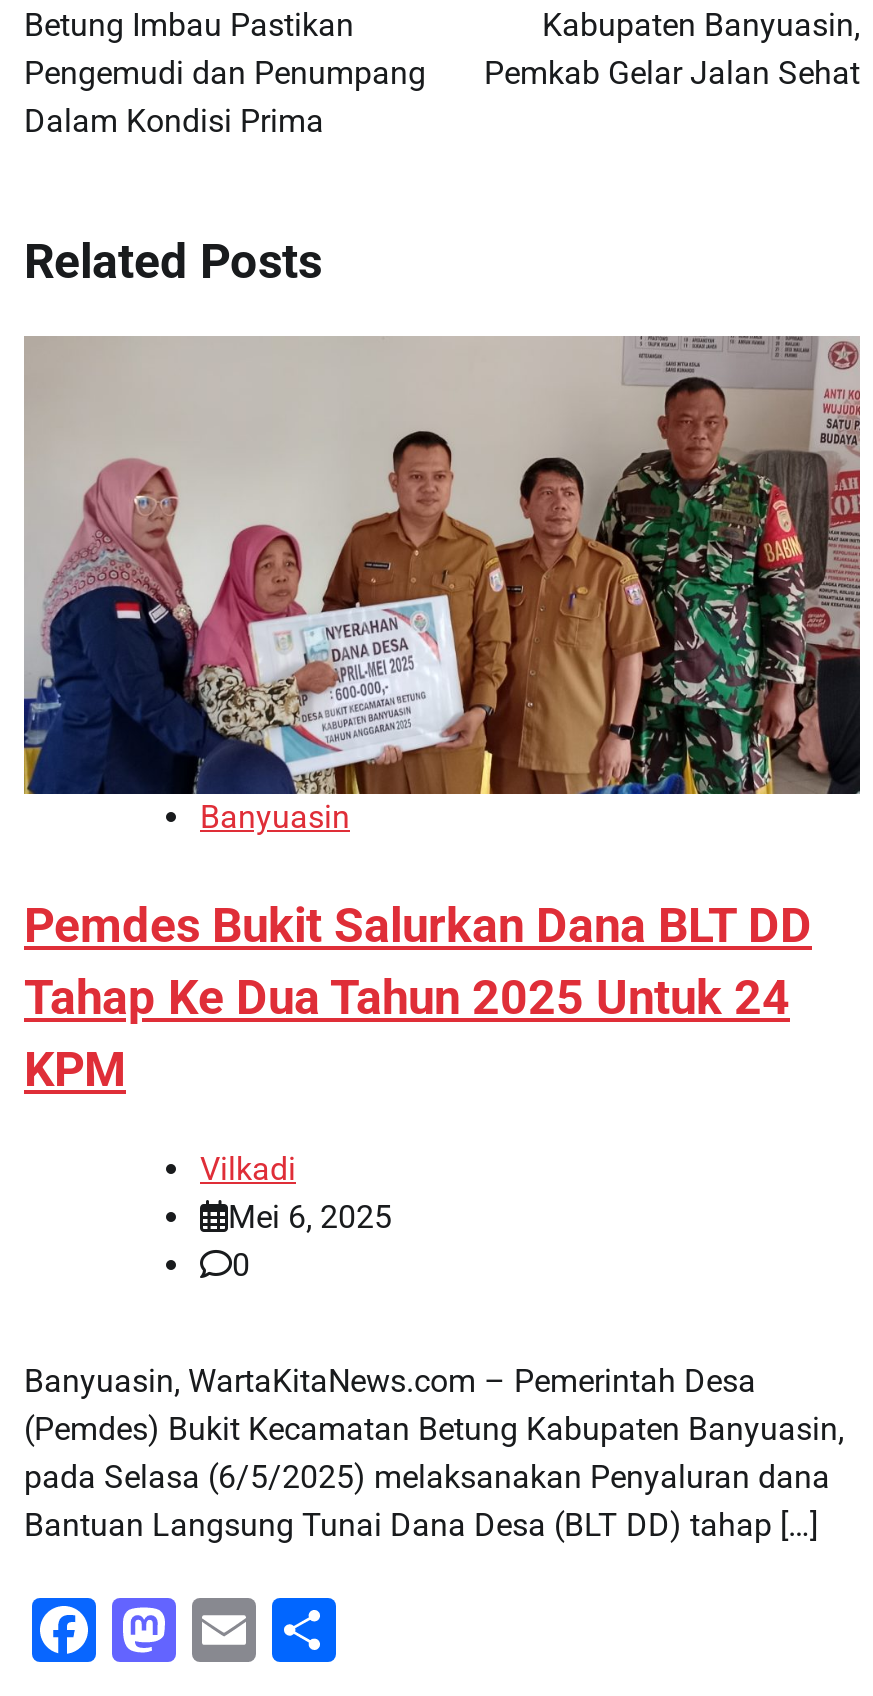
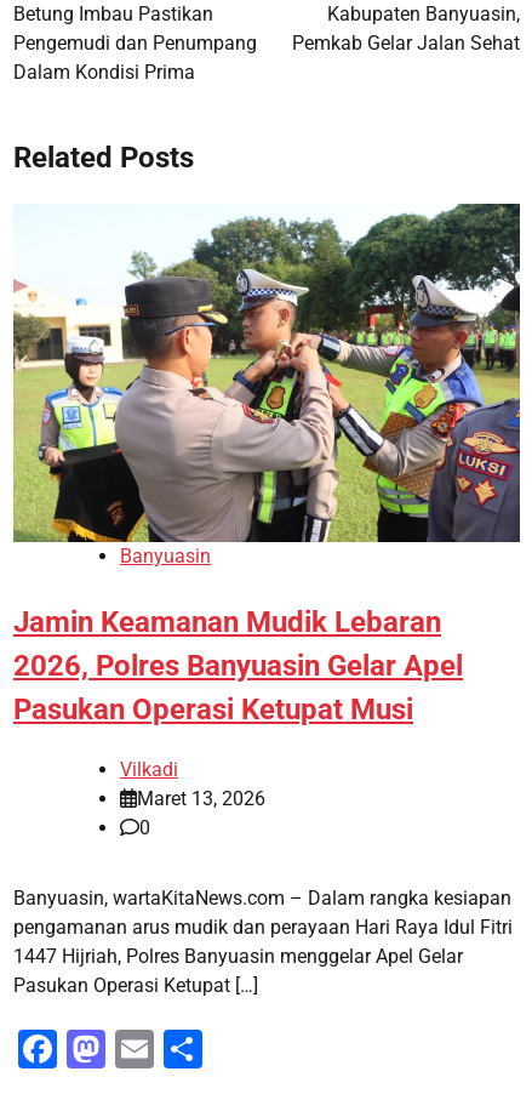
- [image]
+ [image]

- Pemdes Bukit Salurkan Dana BLT DD
- Tahap Ke Dua Tahun 2025 Untuk 24
- KPM
+ Jamin Keamanan Mudik Lebaran
+ 2026, Polres Banyuasin Gelar Apel
+ Pasukan Operasi Ketupat Musi

- Mei 6, 2025
+ Maret 13, 2026

- Banyuasin, WartaKitaNews.com – Pemerintah Desa
- (Pemdes) Bukit Kecamatan Betung Kabupaten Banyuasin,
- pada Selasa (6/5/2025) melaksanakan Penyaluran dana
- Bantuan Langsung Tunai Dana Desa (BLT DD) tahap […]
+ Banyuasin, wartaKitaNews.com – Dalam rangka kesiapan
+ pengamanan arus mudik dan perayaan Hari Raya Idul Fitri
+ 1447 Hijriah, Polres Banyuasin menggelar Apel Gelar
+ Pasukan Operasi Ketupat […]
